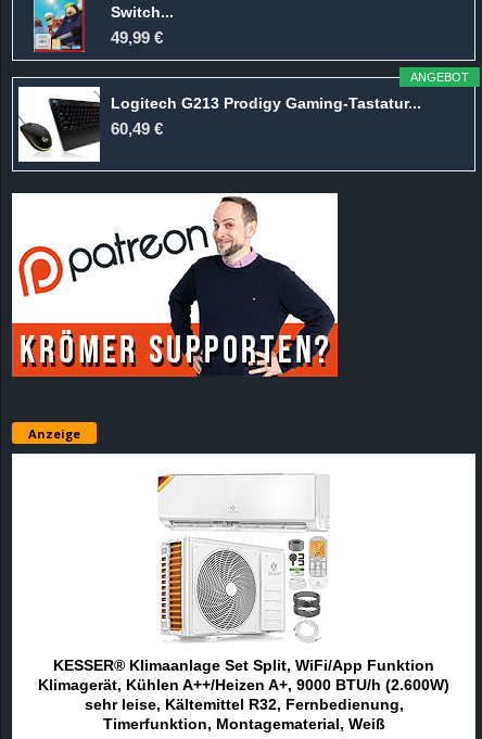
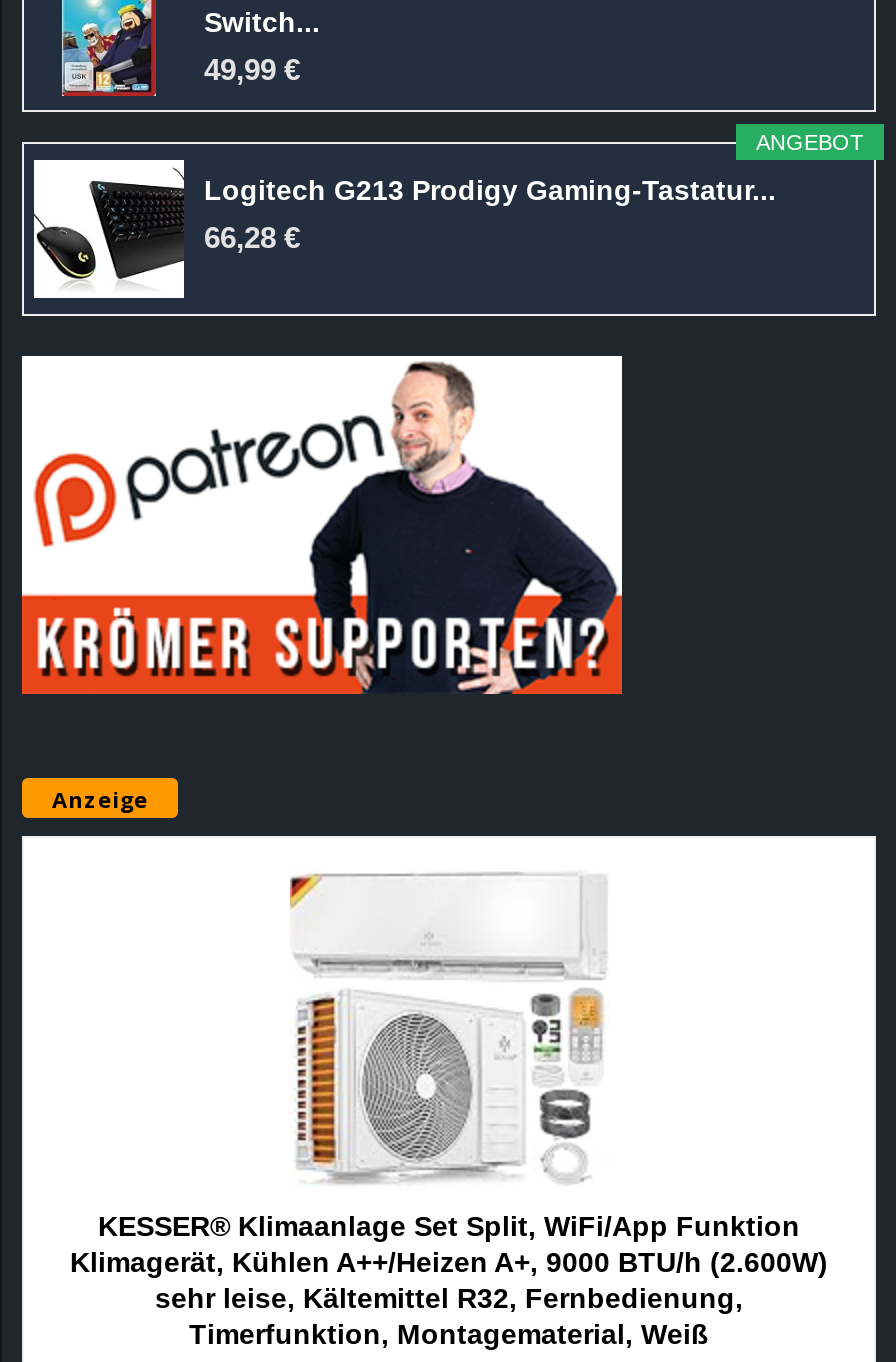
- 60,49 €
+ 66,28 €
